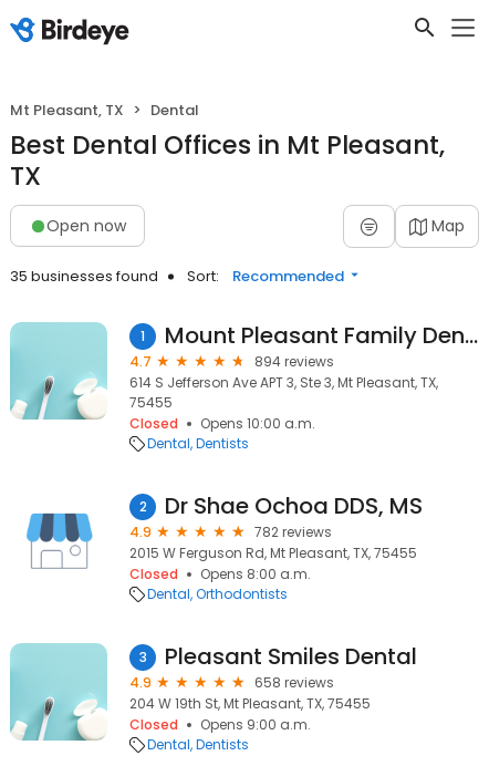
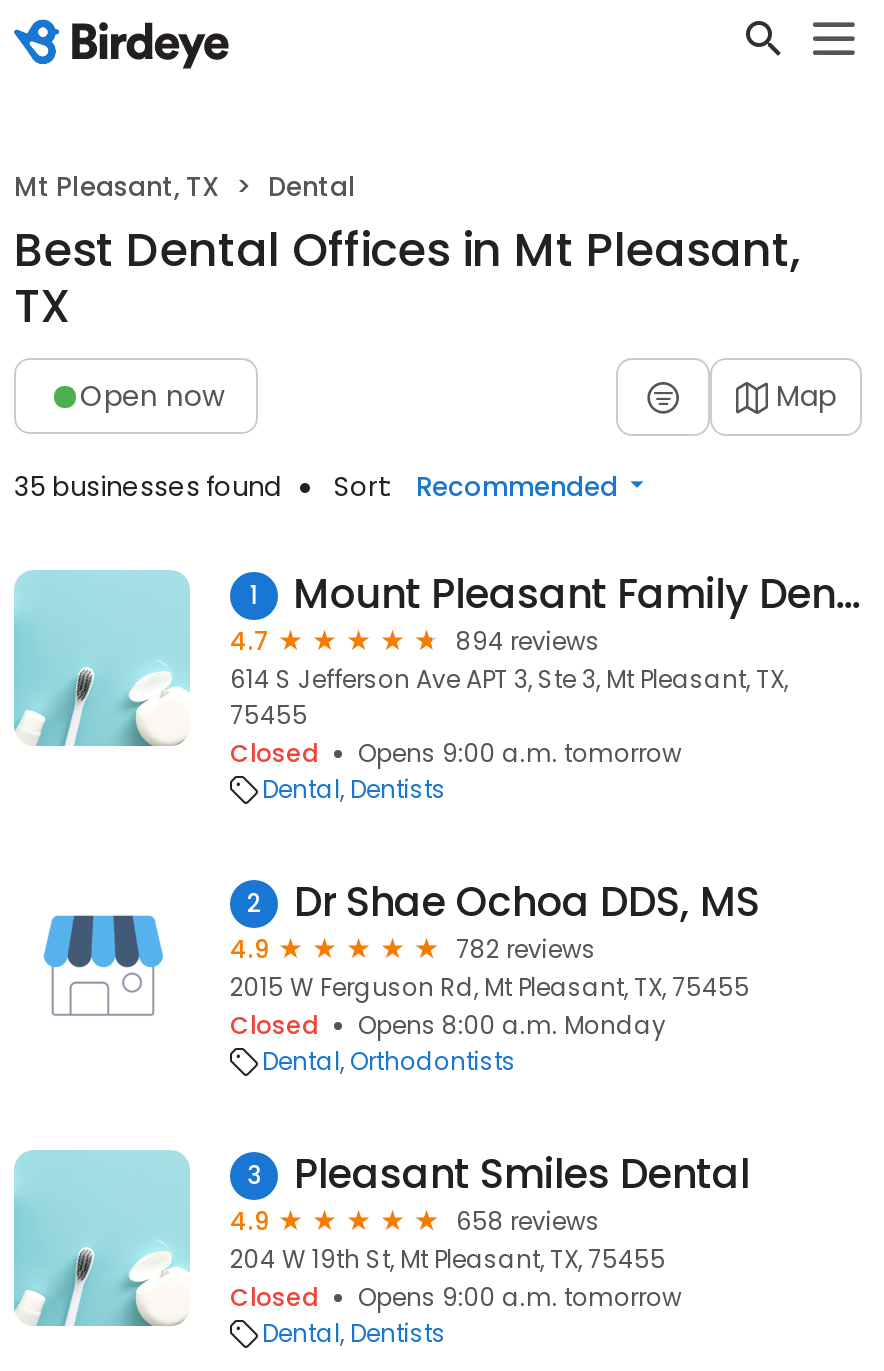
- Opens 10:00 a.m.
+ Opens 9:00 a.m. tomorrow

- Opens 8:00 a.m.
+ Opens 8:00 a.m. Monday

- Opens 9:00 a.m.
+ Opens 9:00 a.m. tomorrow
